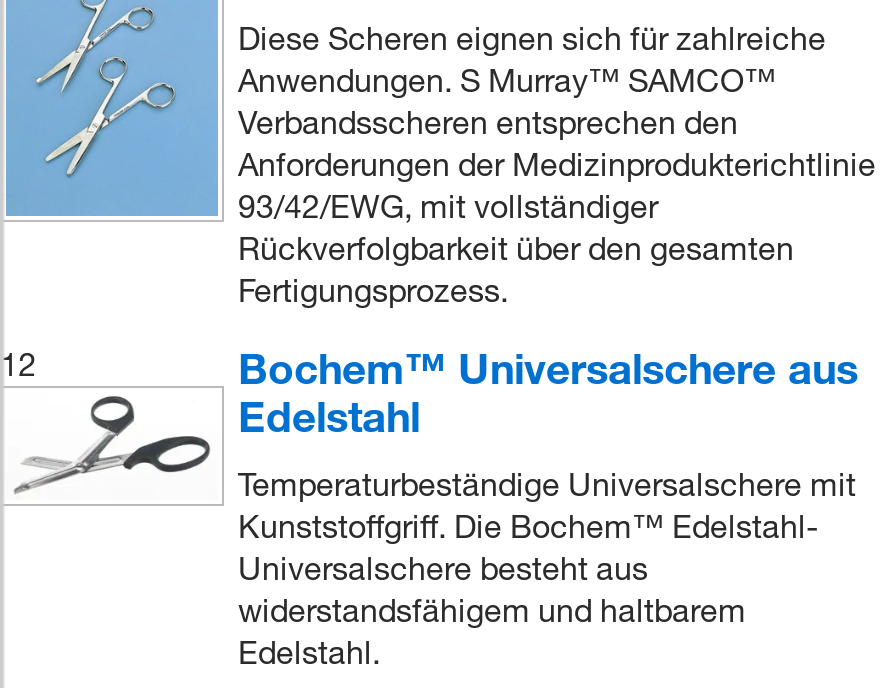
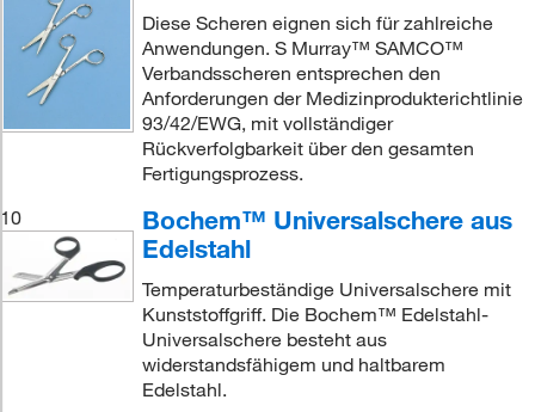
- 12
+ 10
